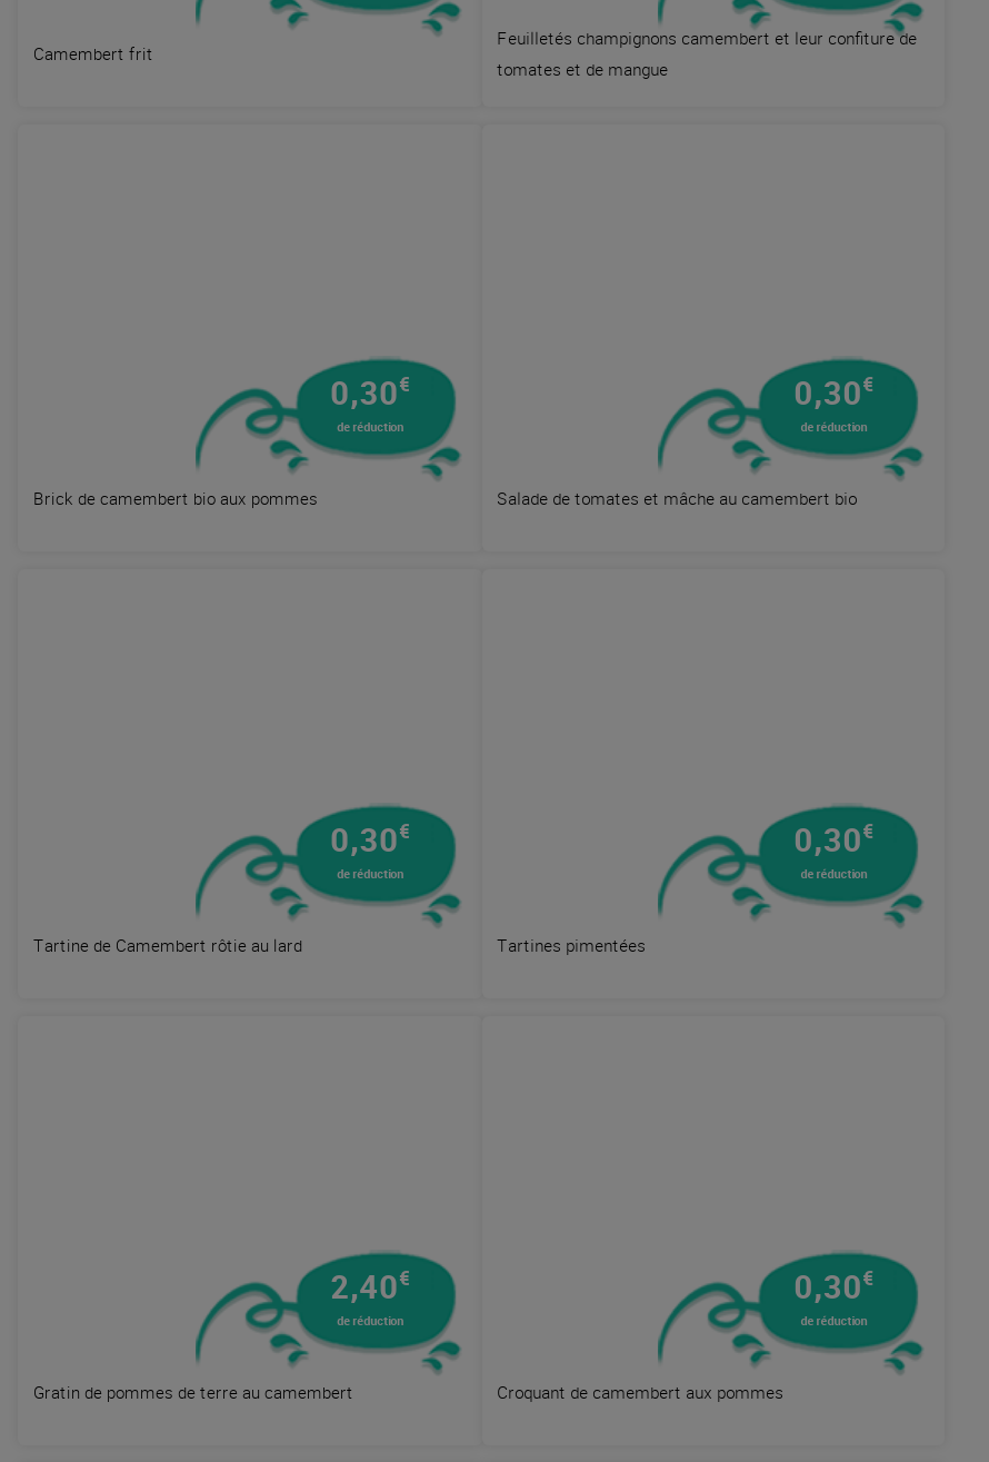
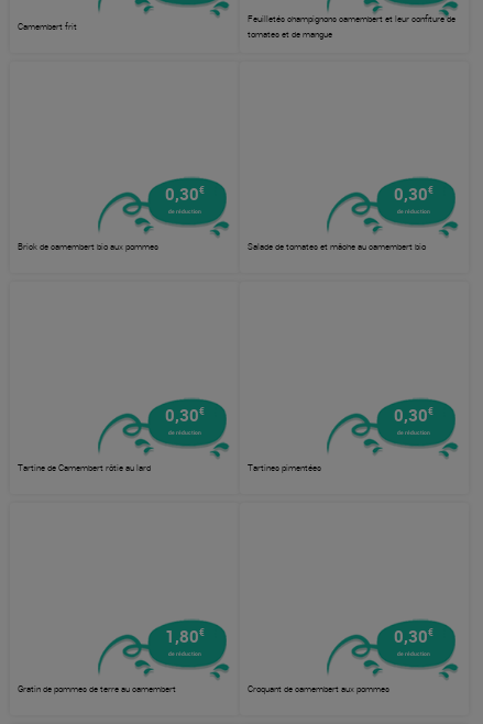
- 2,40€
+ 1,80€
